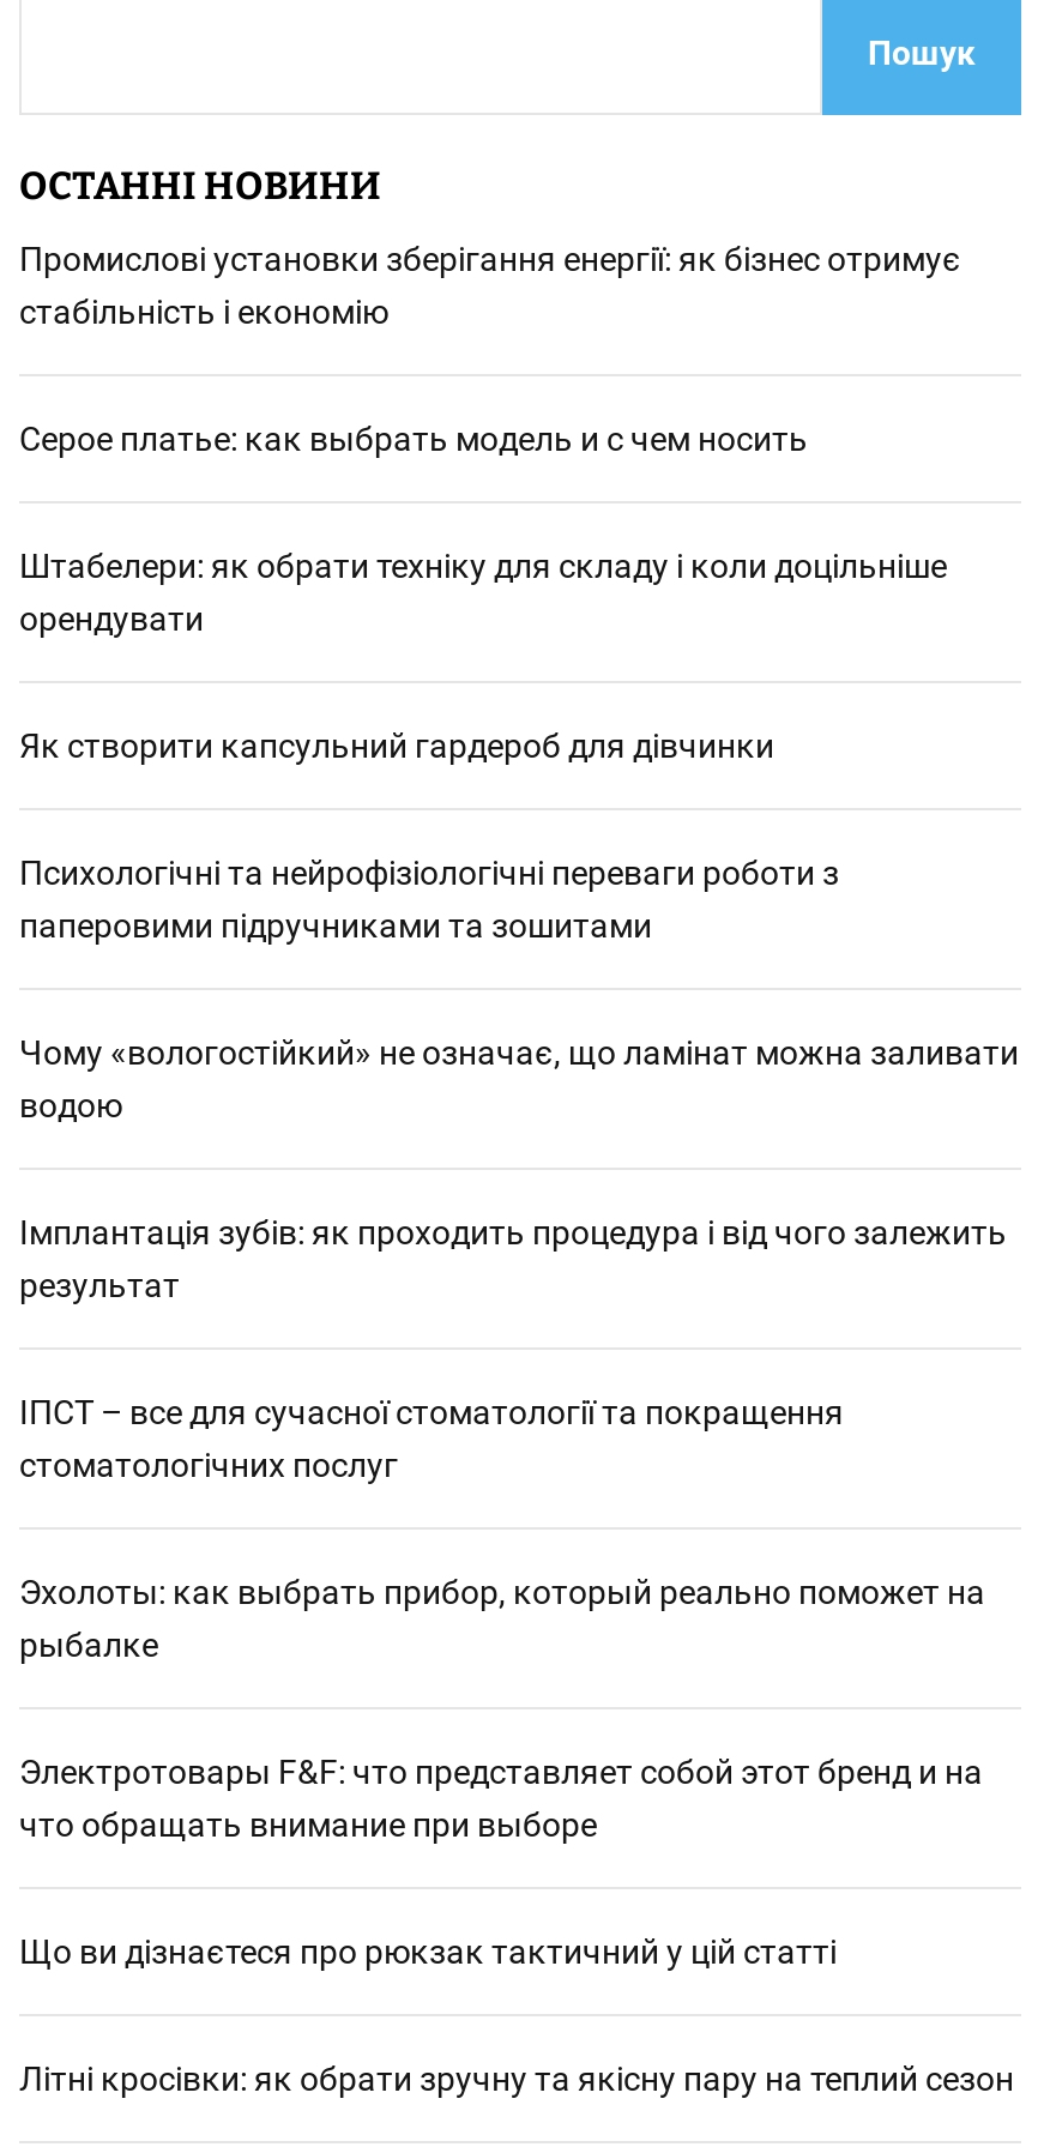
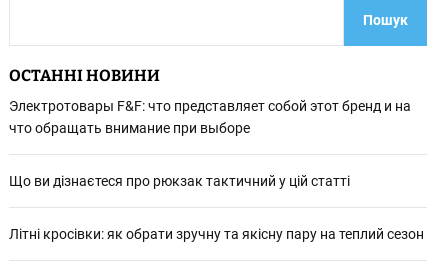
- Промислові установки зберігання енергії: як бізнес отримує
- стабільність і економію
- Серое платье: как выбрать модель и с чем носить
- Штабелери: як обрати техніку для складу і коли доцільніше
- орендувати
- Як створити капсульний гардероб для дівчинки
- Психологічні та нейрофізіологічні переваги роботи з
- паперовими підручниками та зошитами
- Чому «вологостійкий» не означає, що ламінат можна заливати
- водою
- Імплантація зубів: як проходить процедура і від чого залежить
- результат
- ІПСТ – все для сучасної стоматології та покращення
- стоматологічних послуг
- Эхолоты: как выбрать прибор, который реально поможет на
- рыбалке
